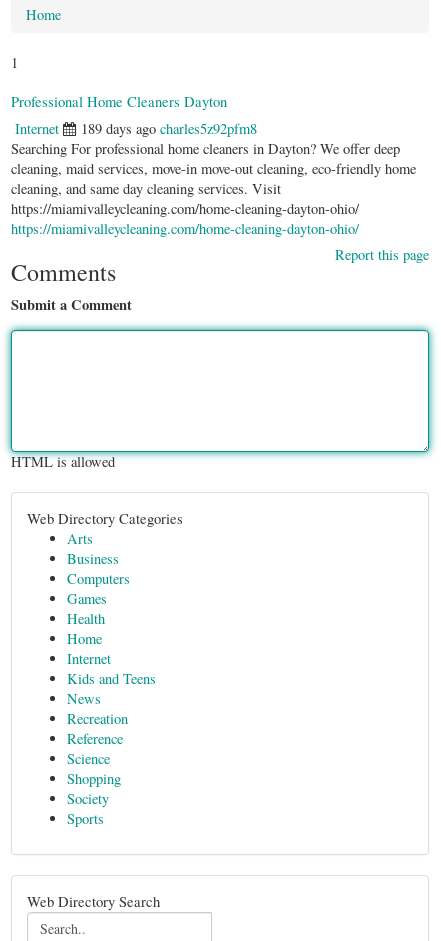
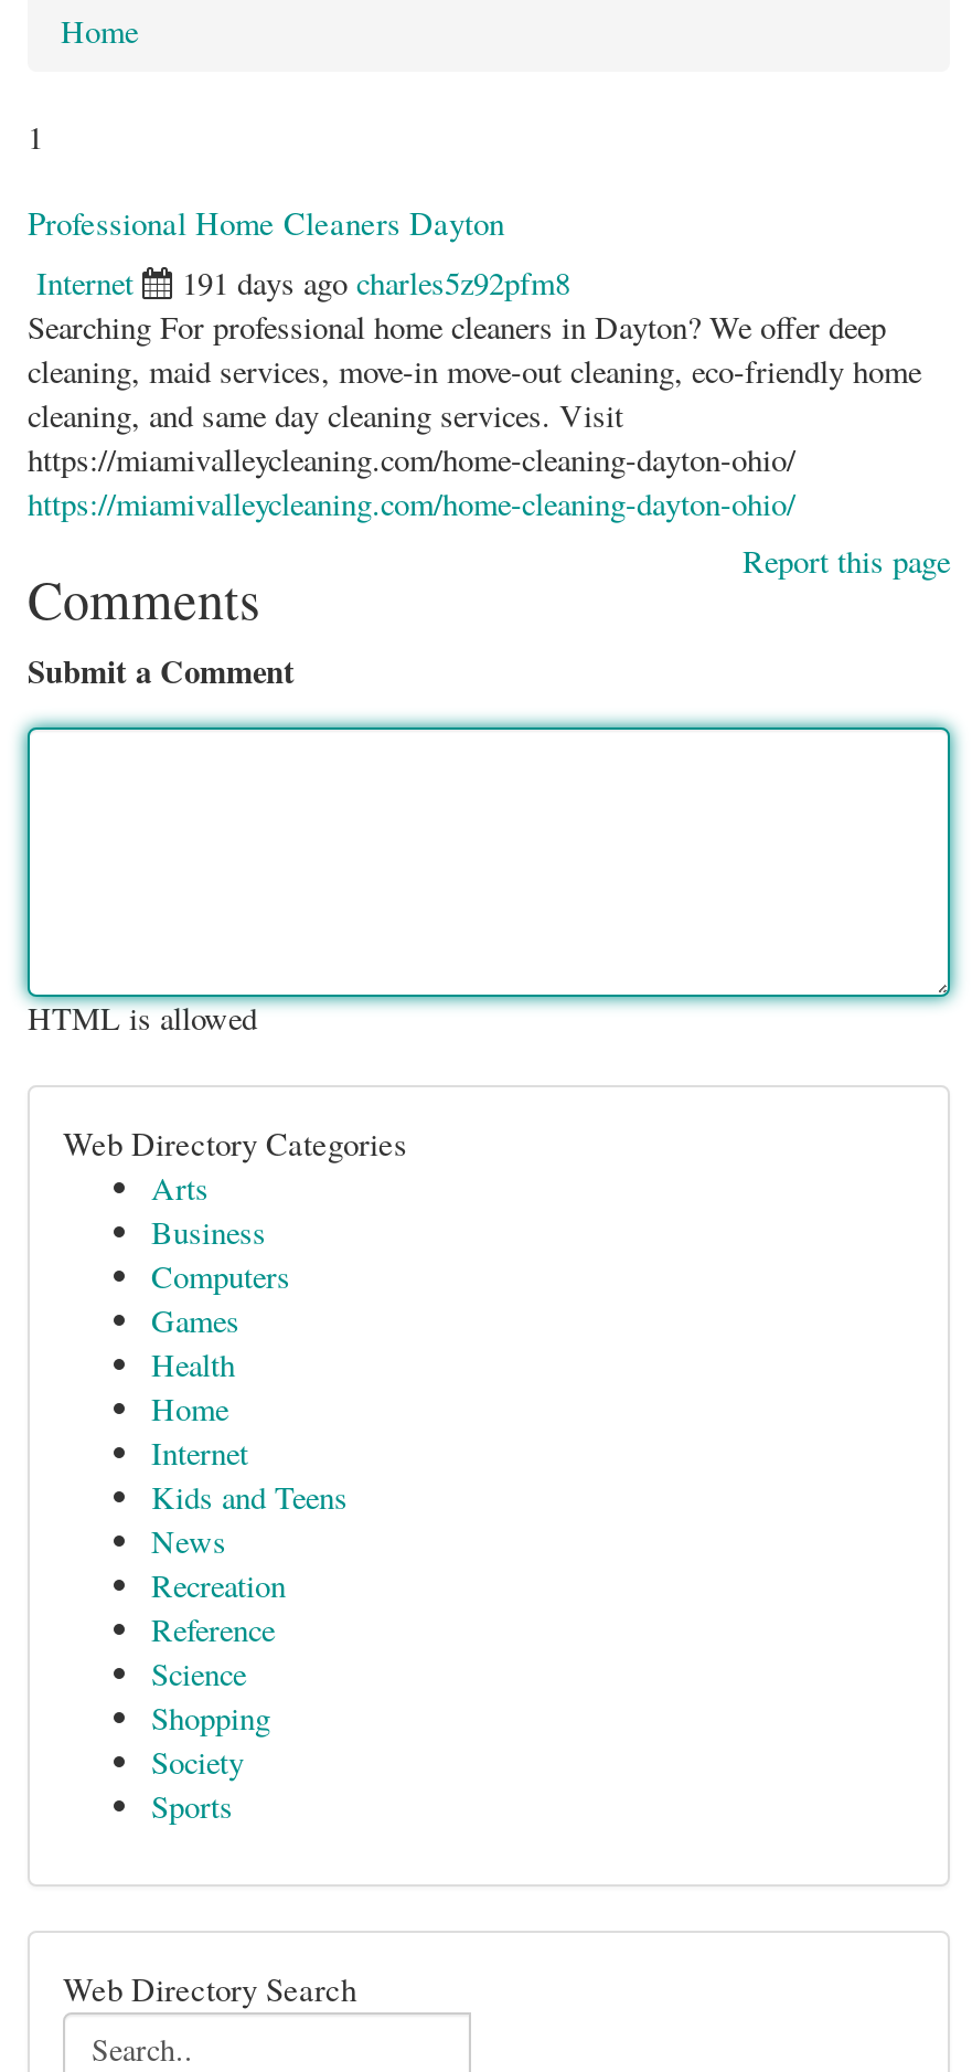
- 189 days ago charles5z92pfm8
+ 191 days ago charles5z92pfm8
